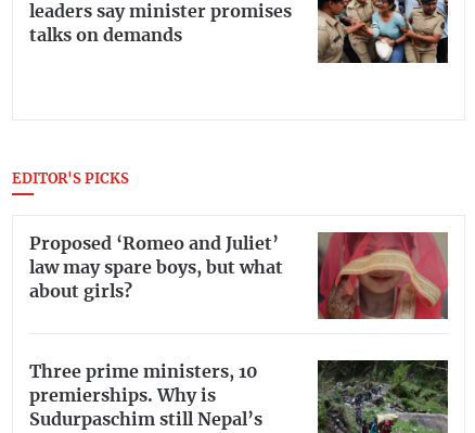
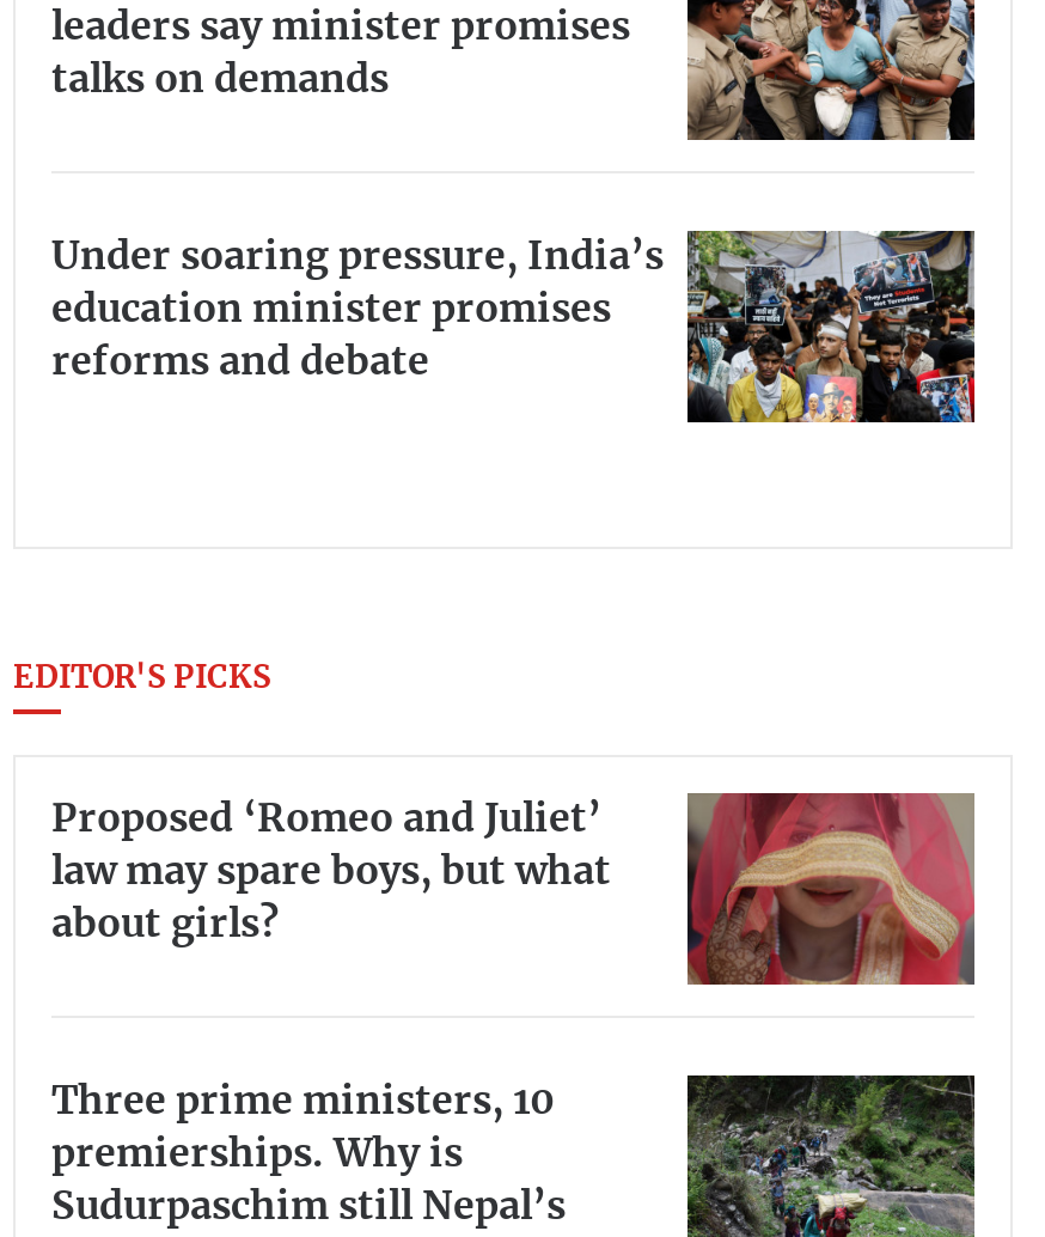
+ [image]
+ Under soaring pressure, India’s
+ education minister promises
+ reforms and debate
